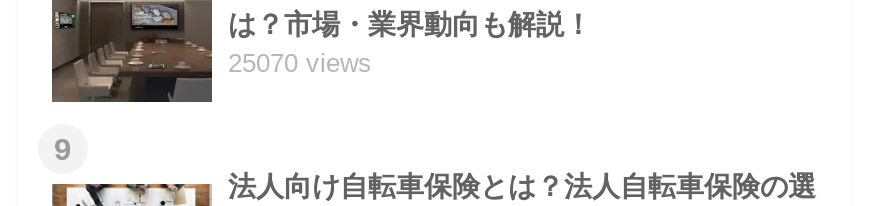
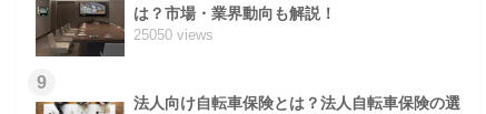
- 25070 views
+ 25050 views
